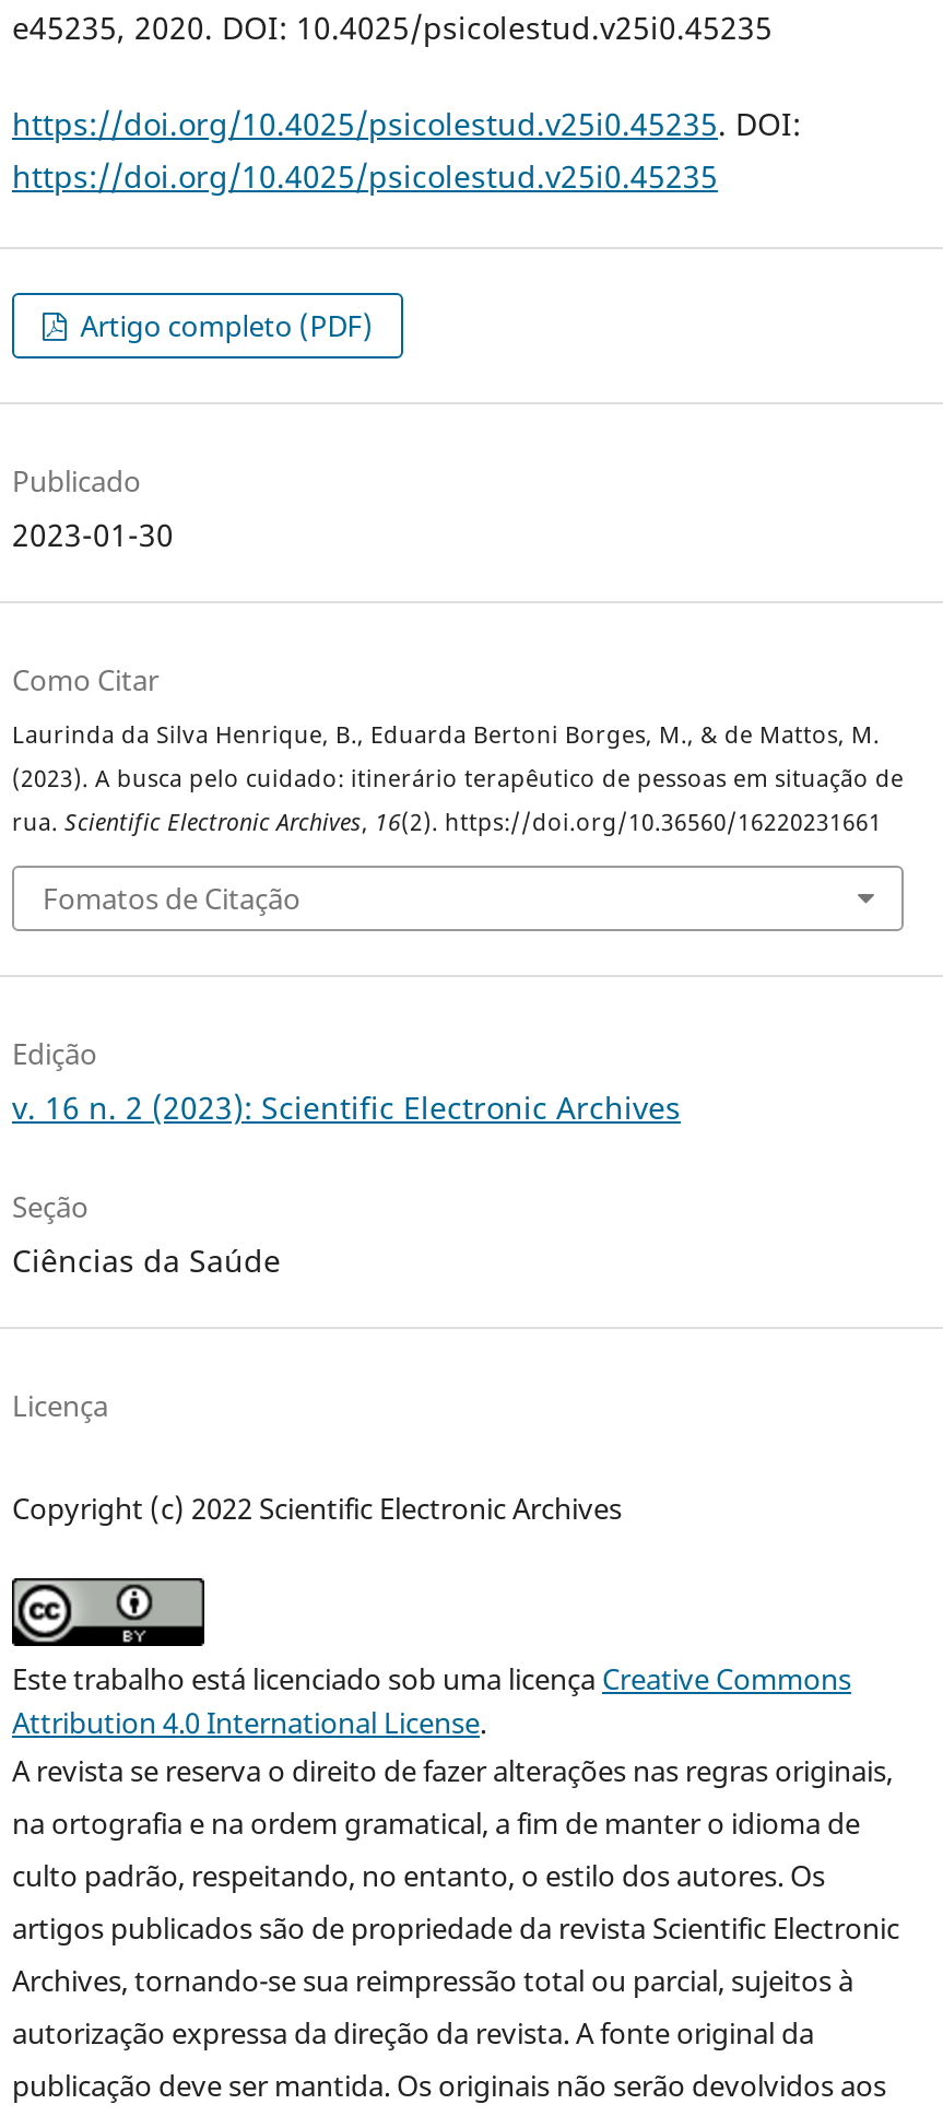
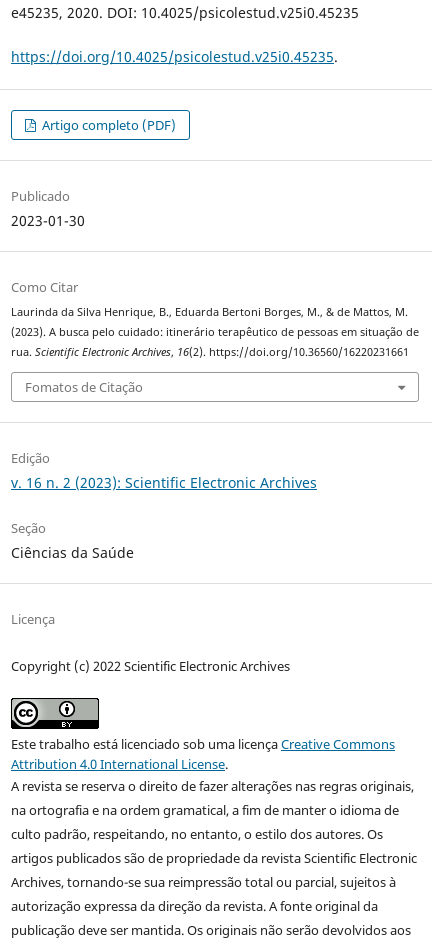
- https://doi.org/10.4025/psicolestud.v25i0.45235. DOI:
- https://doi.org/10.4025/psicolestud.v25i0.45235
+ https://doi.org/10.4025/psicolestud.v25i0.45235.
